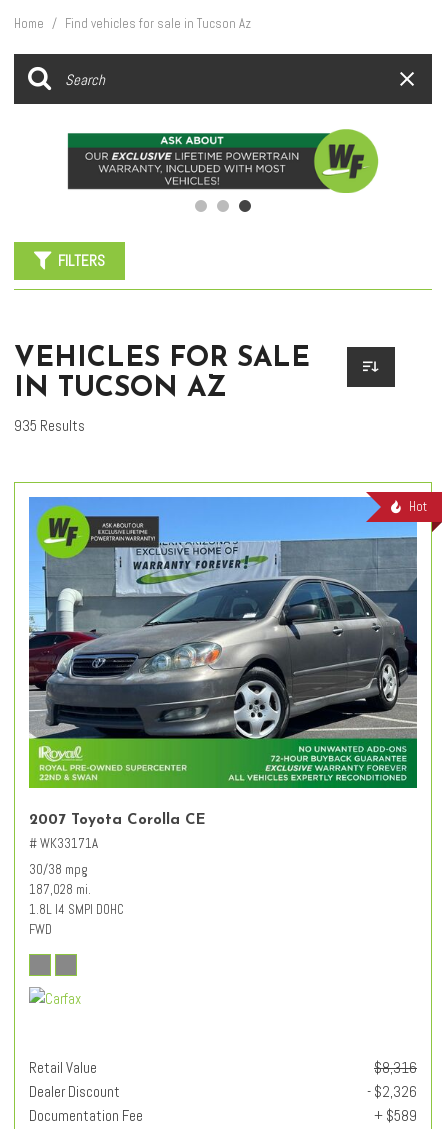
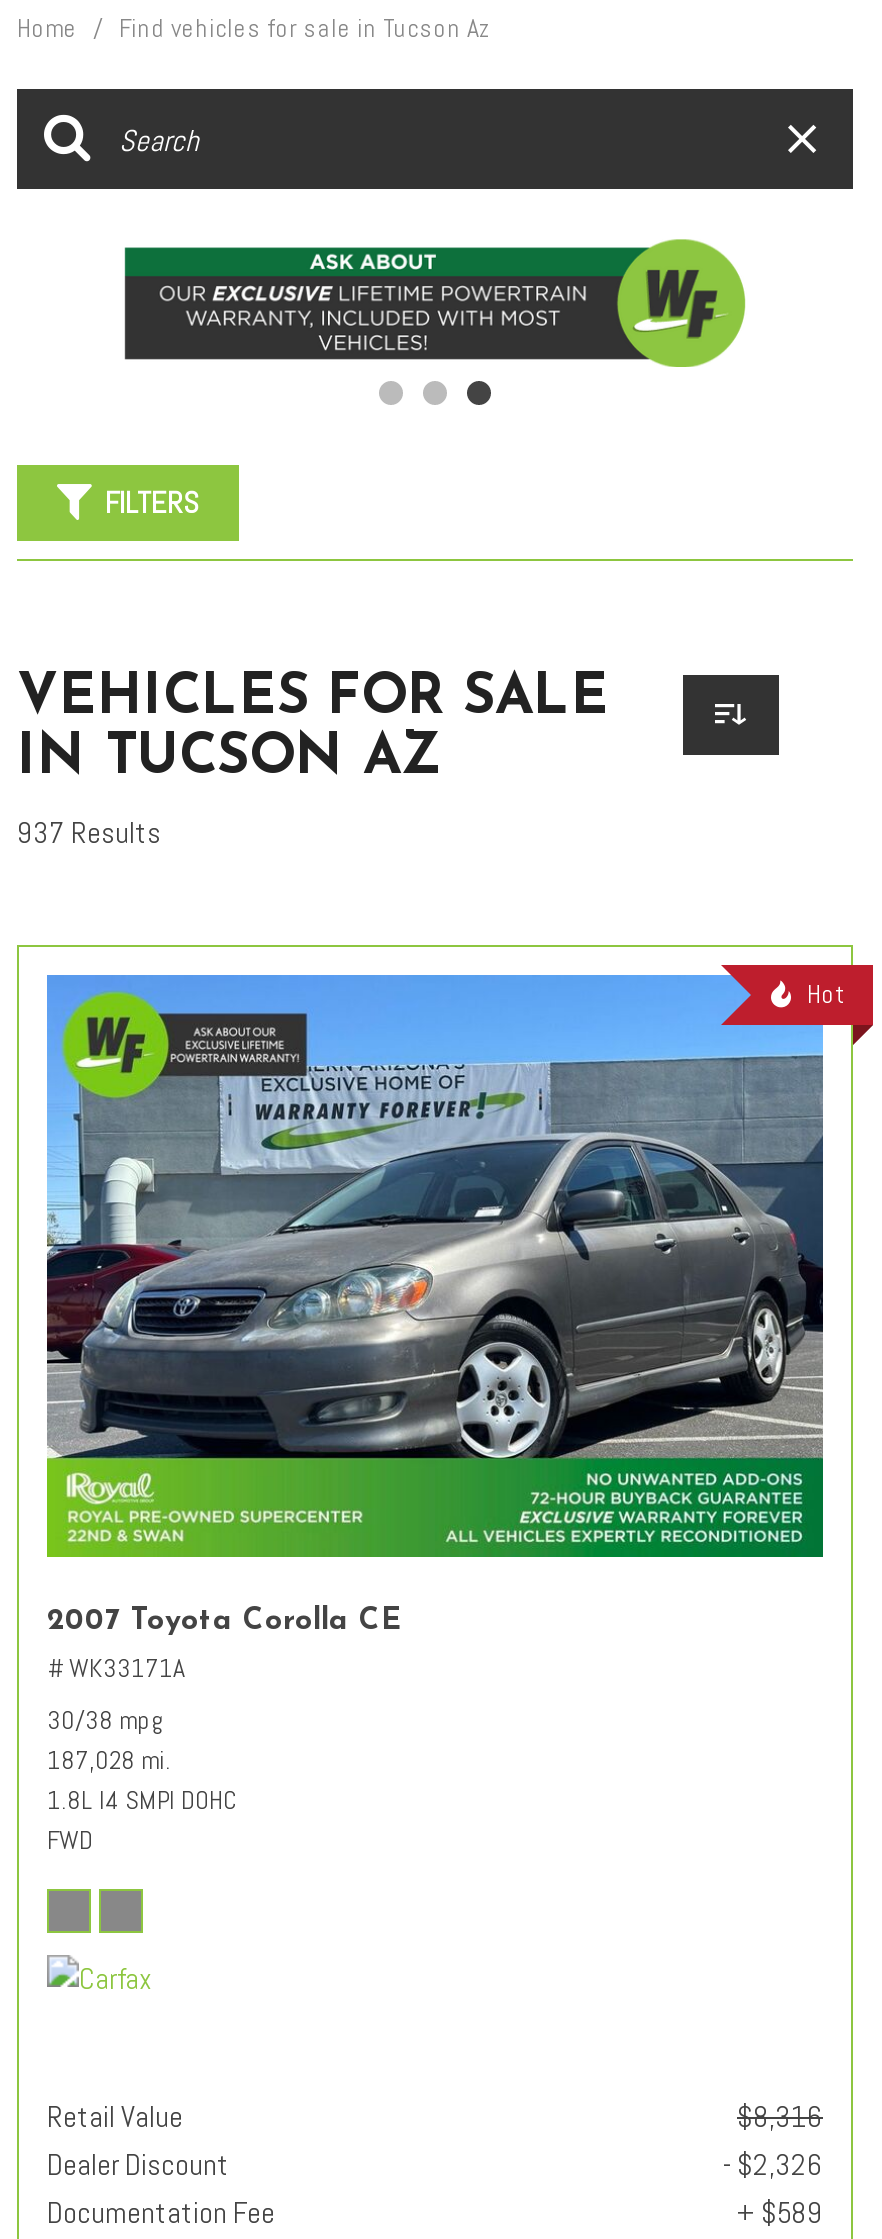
- 935 Results
+ 937 Results
